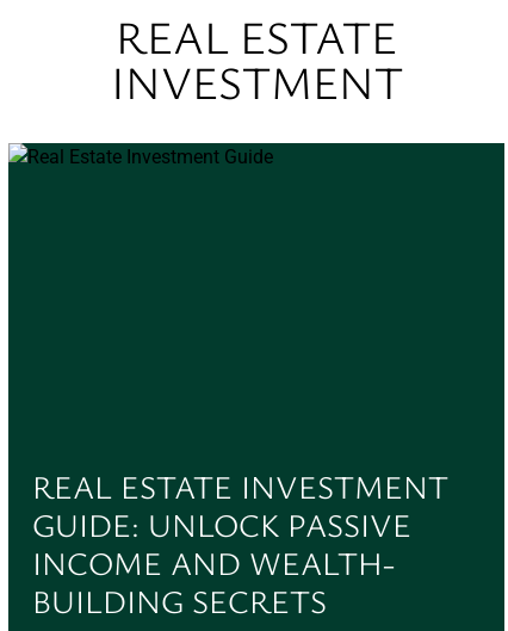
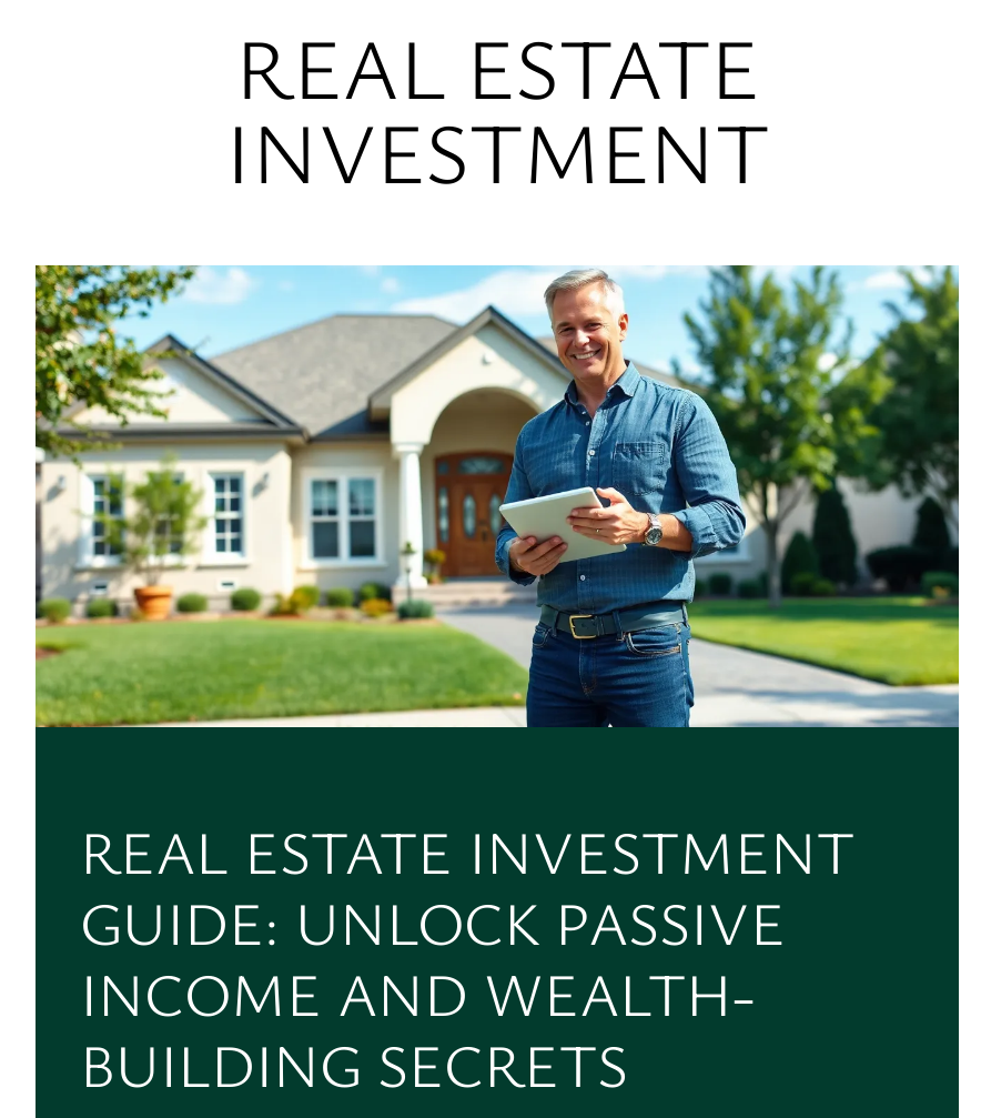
+ [image]
